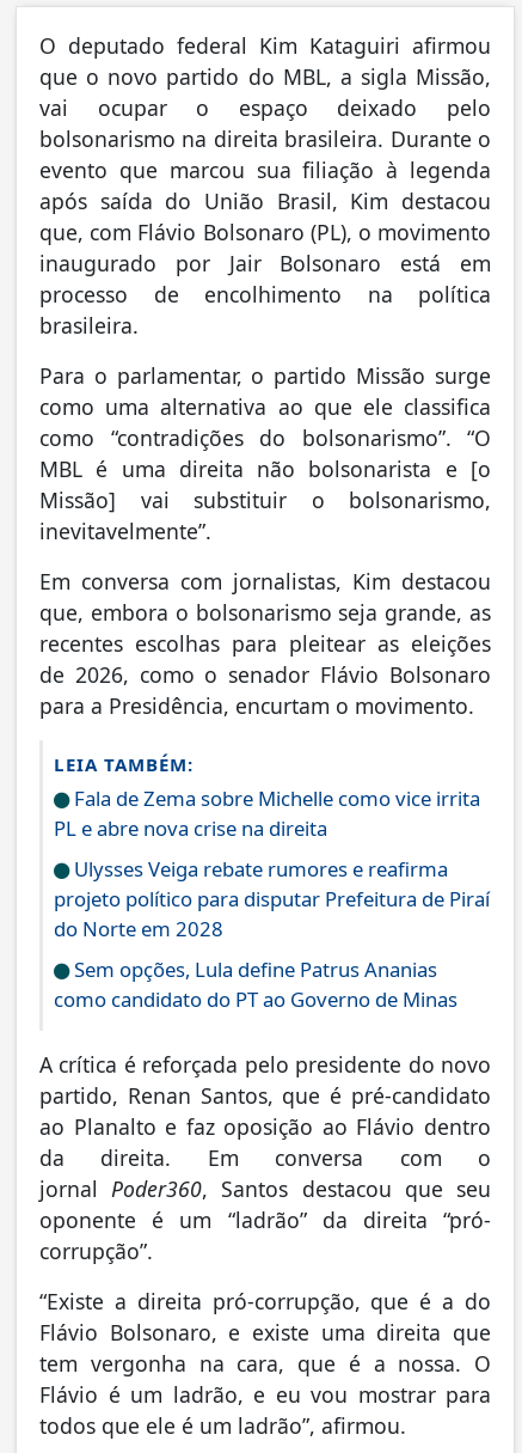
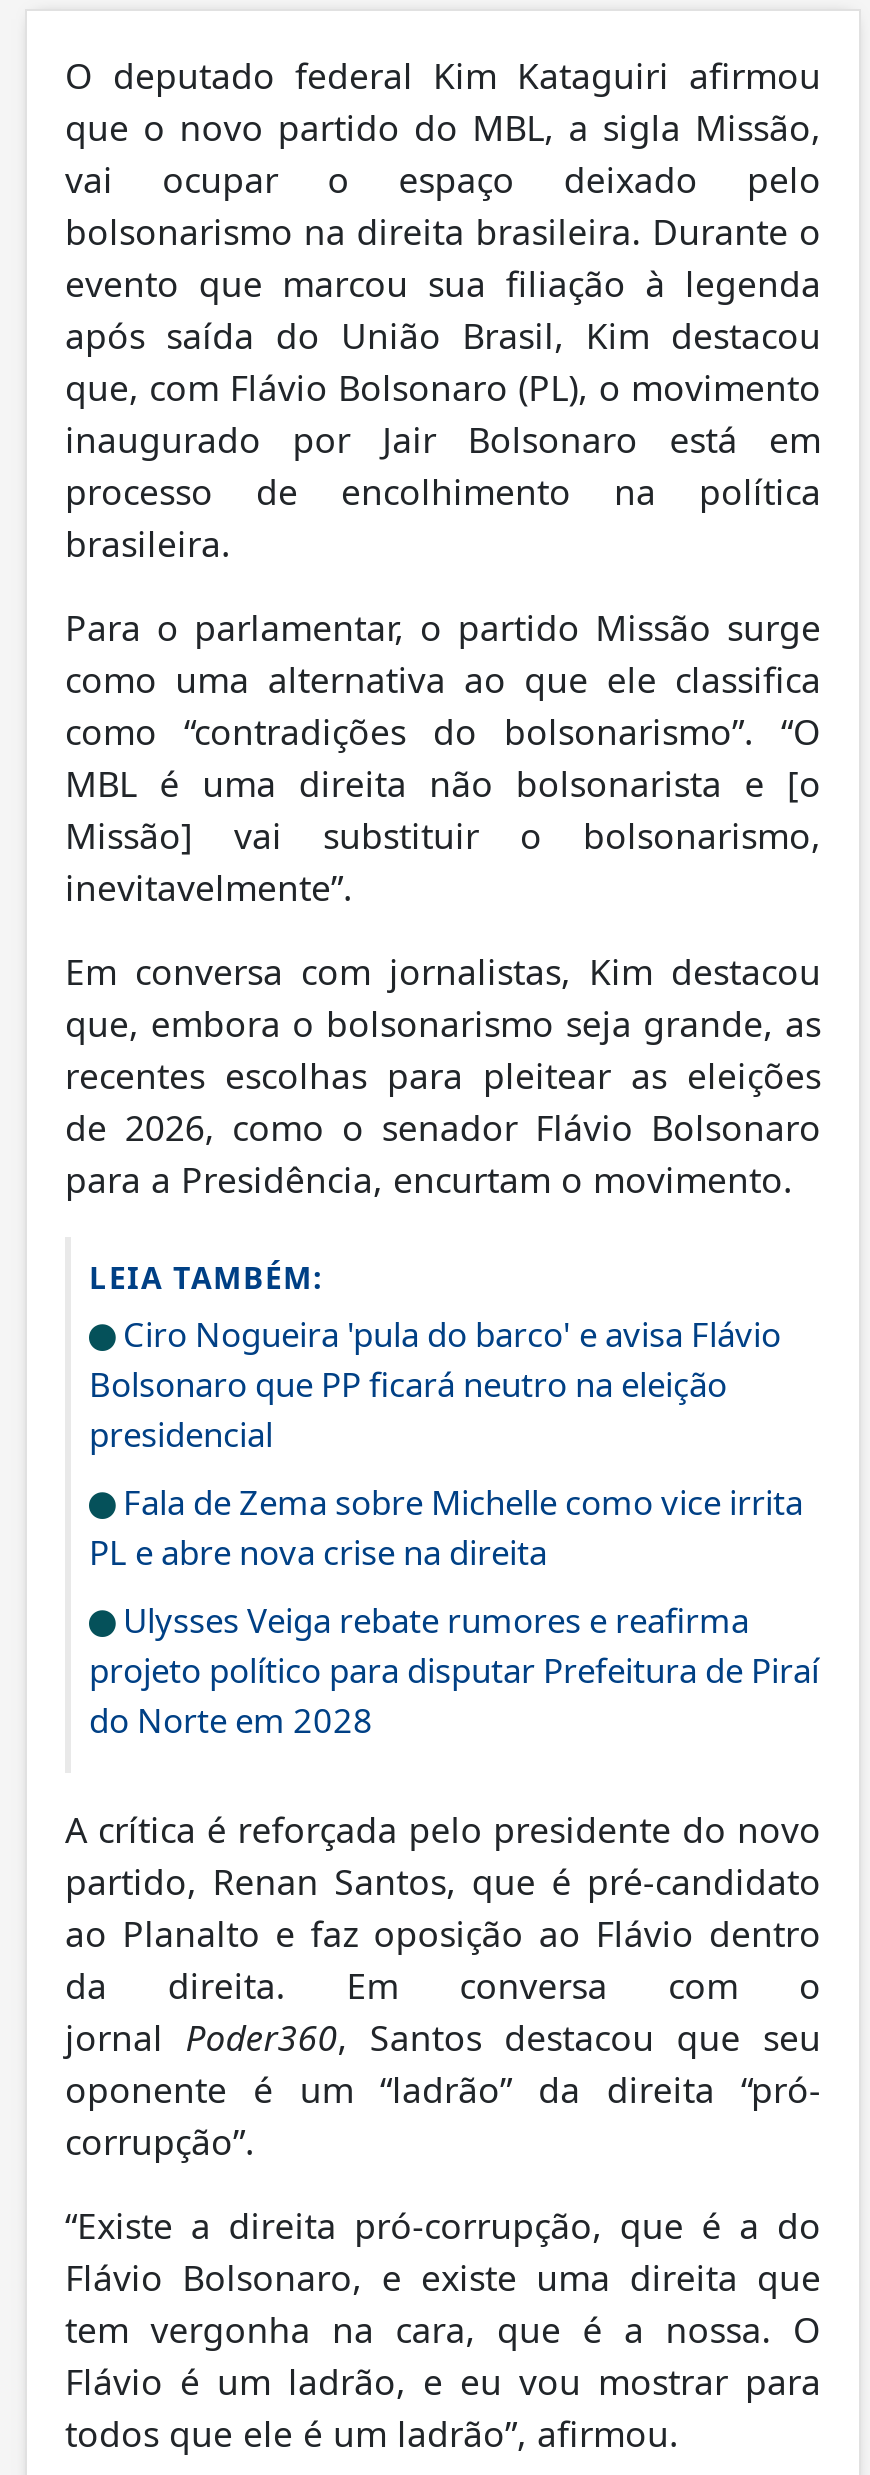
+ Ciro Nogueira 'pula do barco' e avisa Flávio
+ Bolsonaro que PP ficará neutro na eleição
+ presidencial

moved down: Fala de Zema sobre Michelle como vice irrita | PL e abre nova crise na direita | Ulysses Veiga rebate rumores e reafirma | projeto político para disputar Prefeitura de Piraí | do Norte em 2028

- Sem opções, Lula define Patrus Ananias
- como candidato do PT ao Governo de Minas
